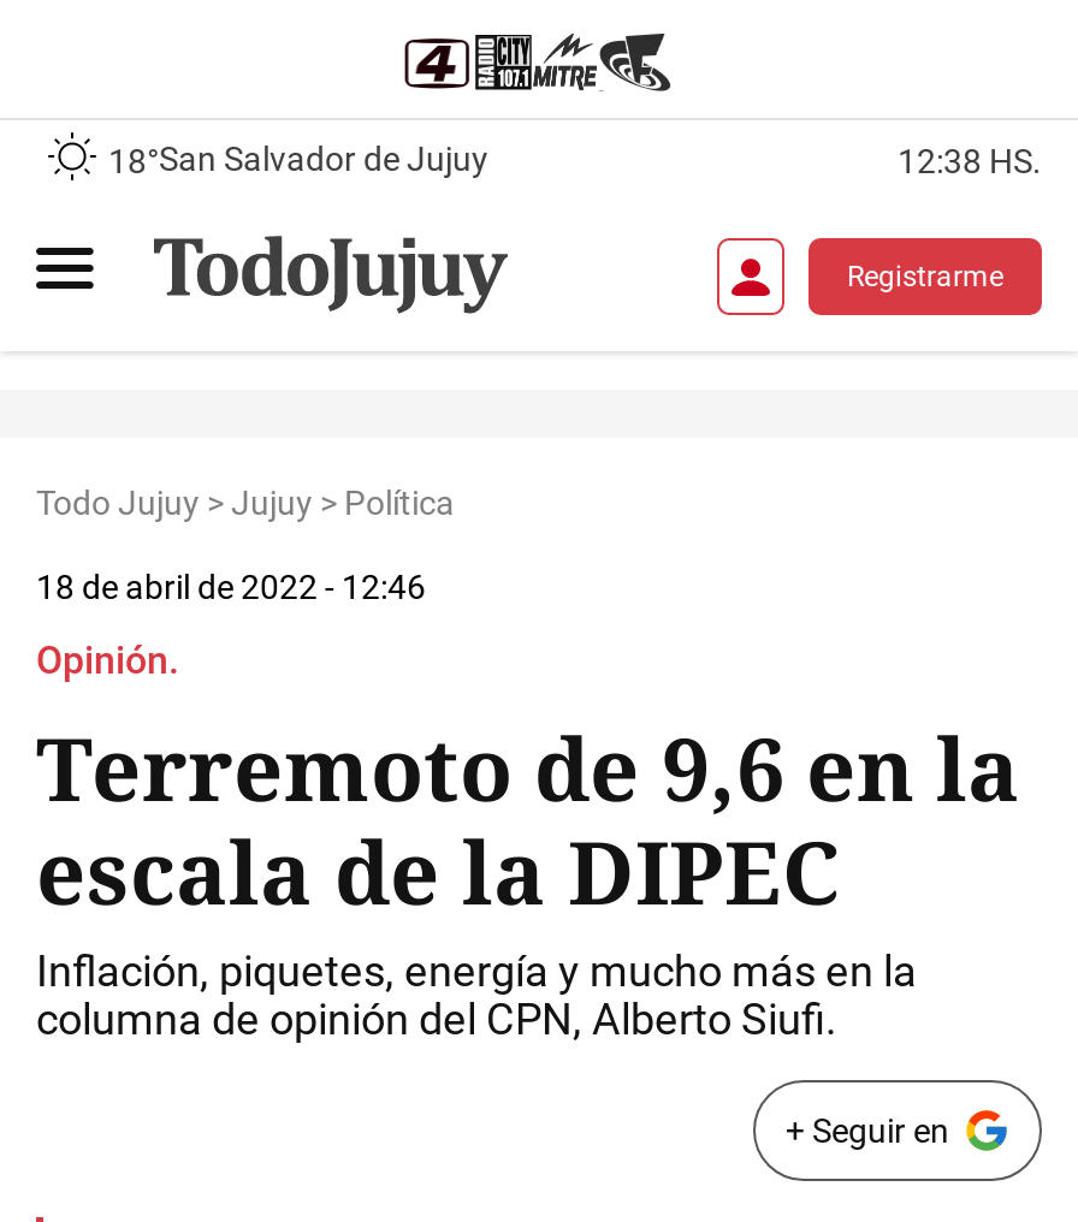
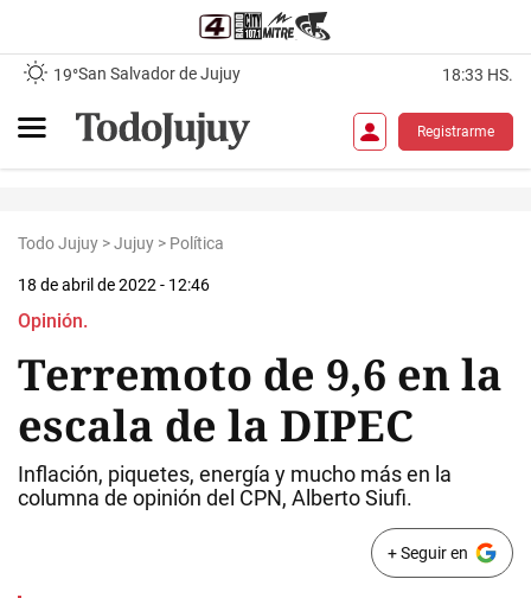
- 18°San Salvador de Jujuy
+ 19°San Salvador de Jujuy

- 12:38 HS.
+ 18:33 HS.
